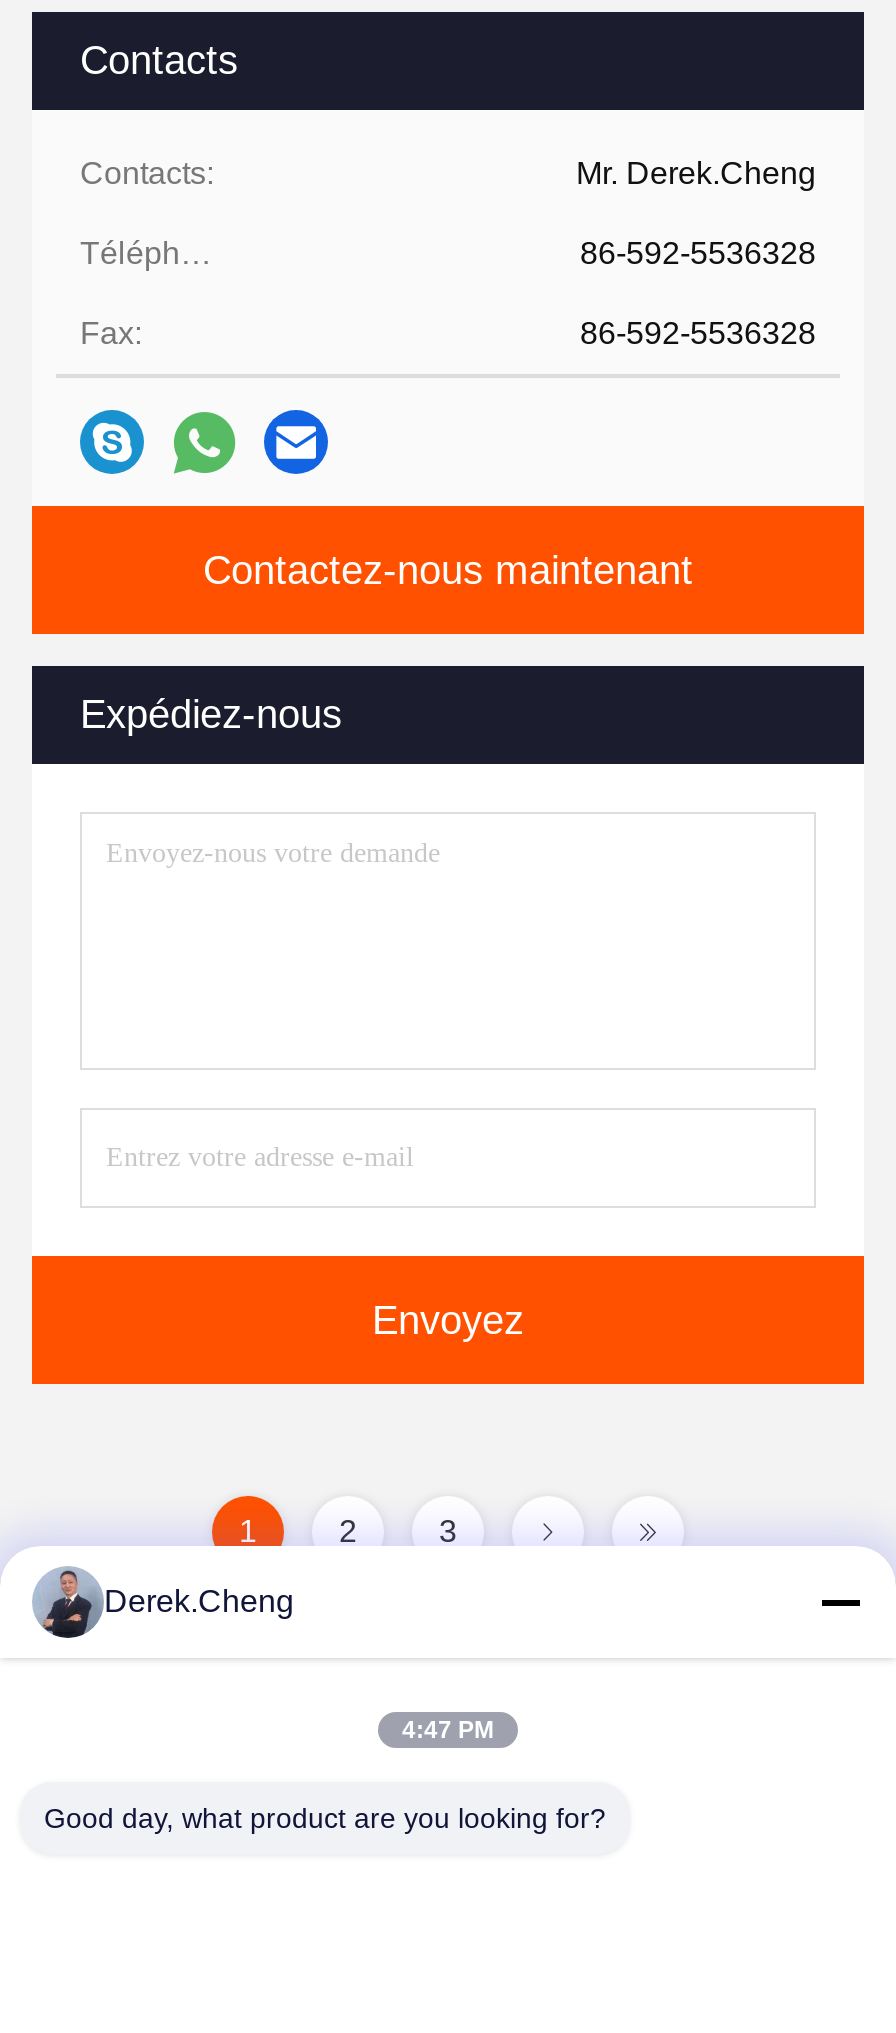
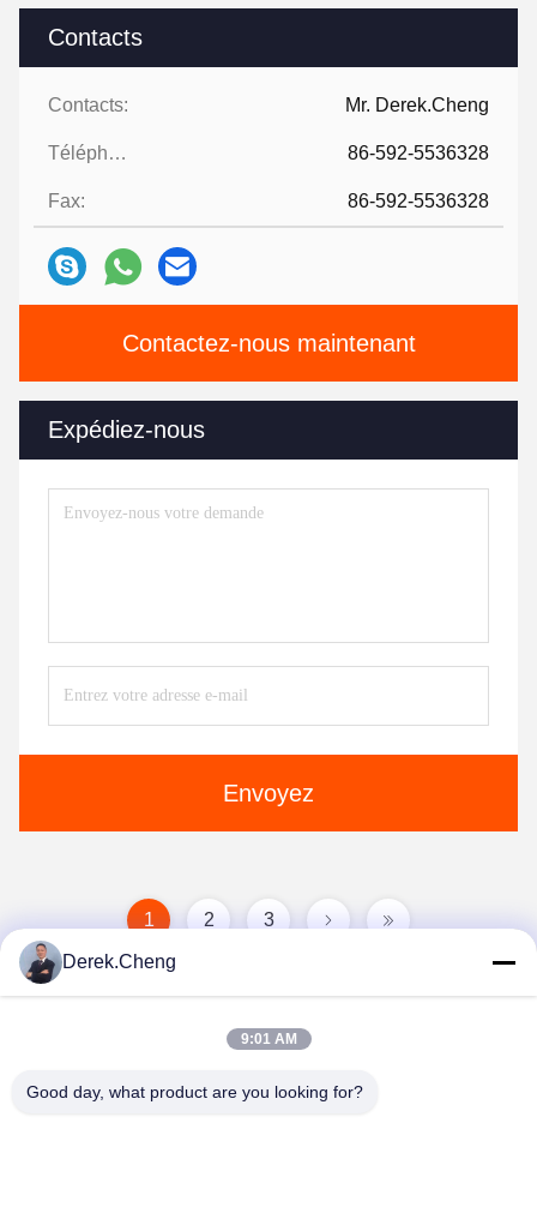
- 4:47 PM
+ 9:01 AM
